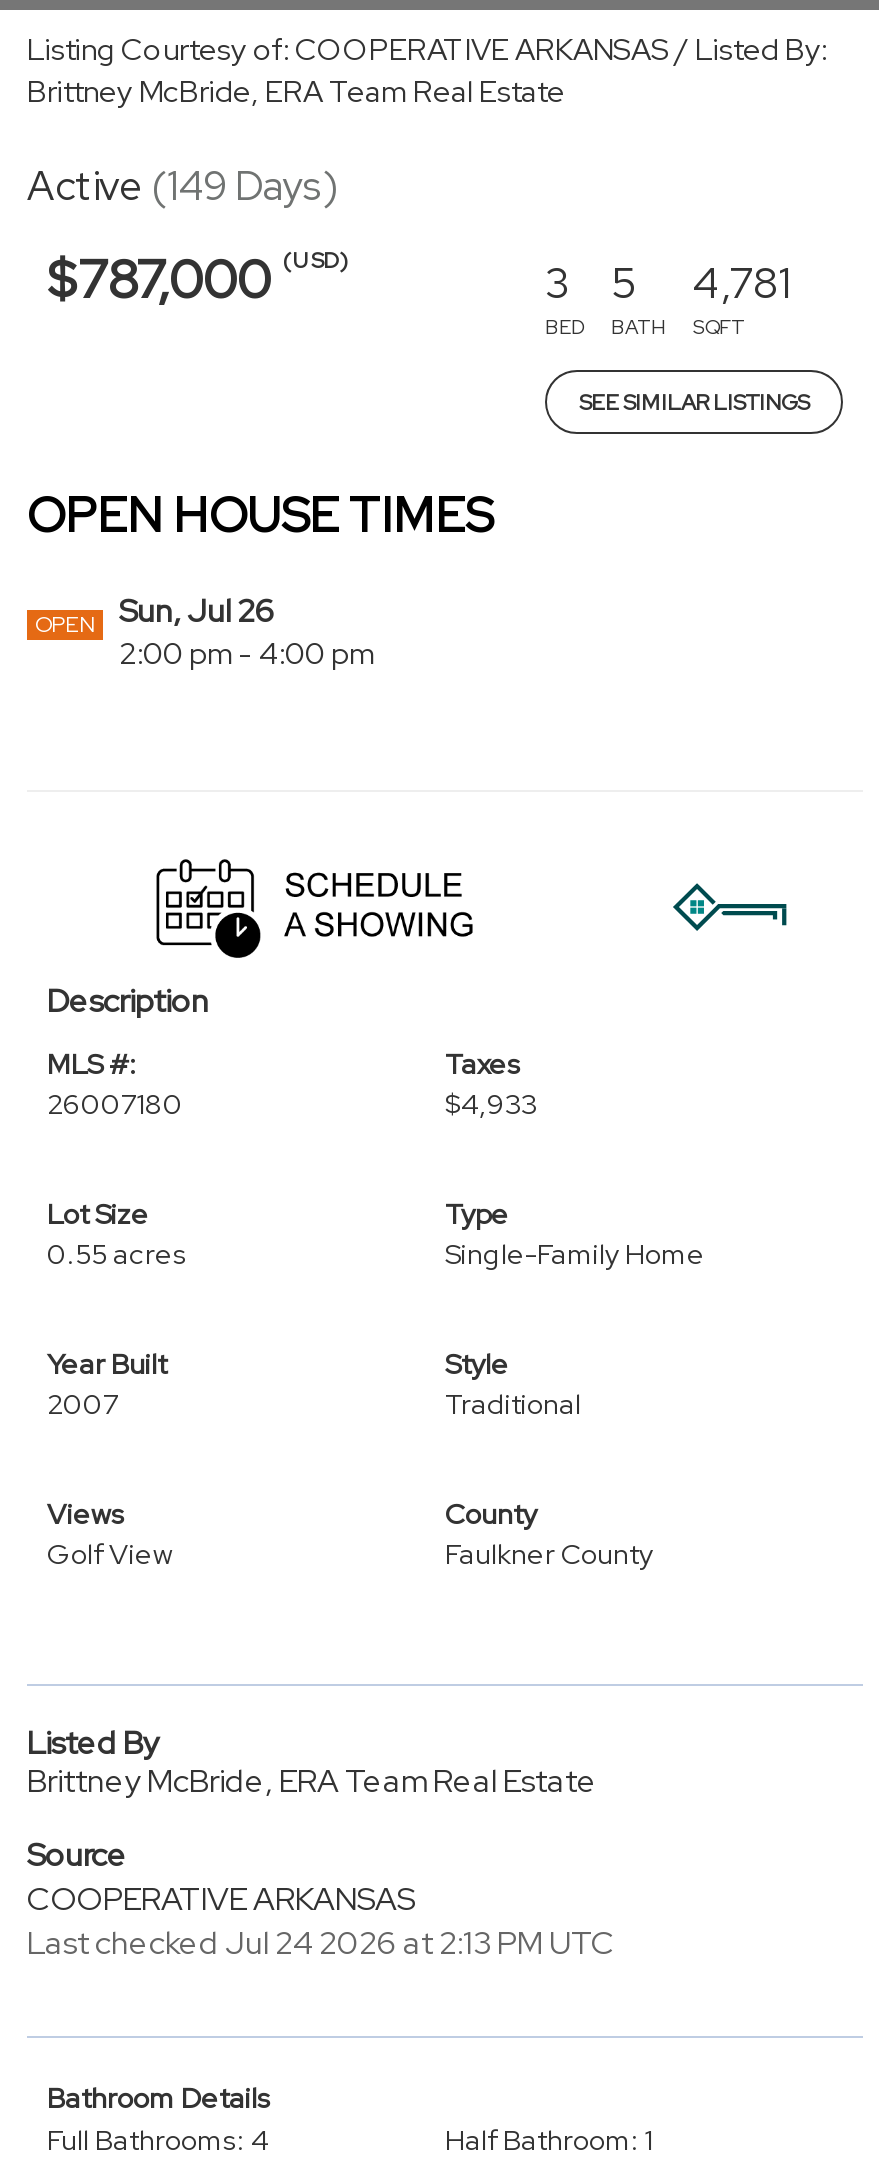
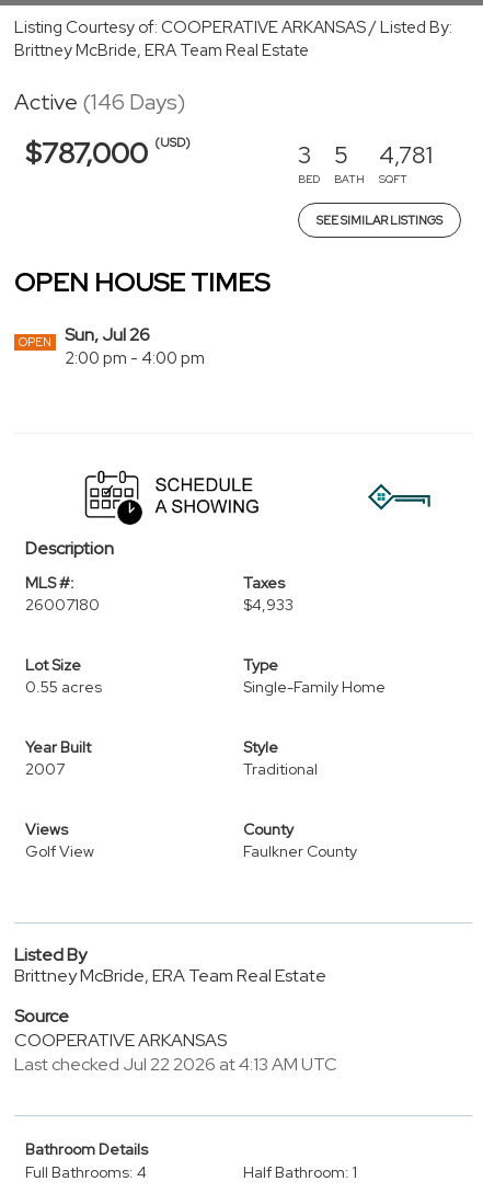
- Active (149 Days)
+ Active (146 Days)

- Last checked Jul 24 2026 at 2:13 PM UTC
+ Last checked Jul 22 2026 at 4:13 AM UTC
